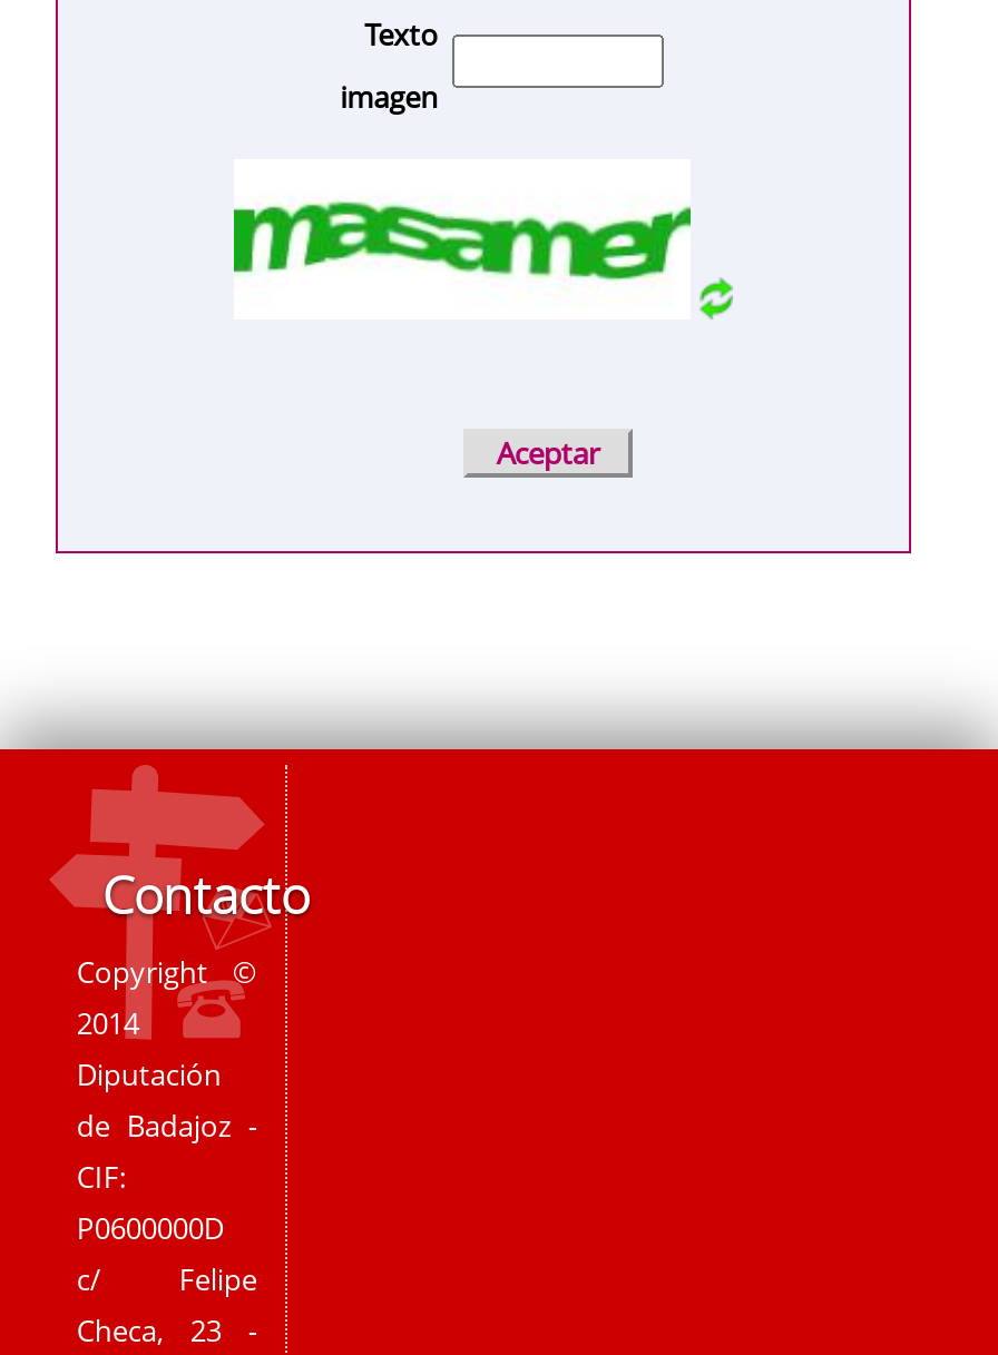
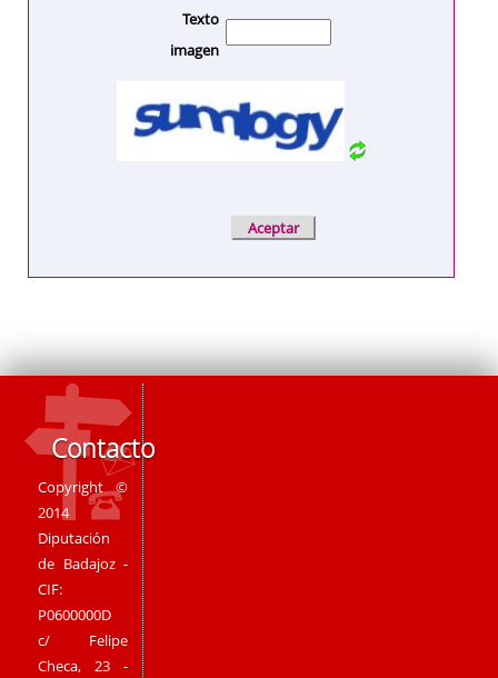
- [image]
+ [image]
